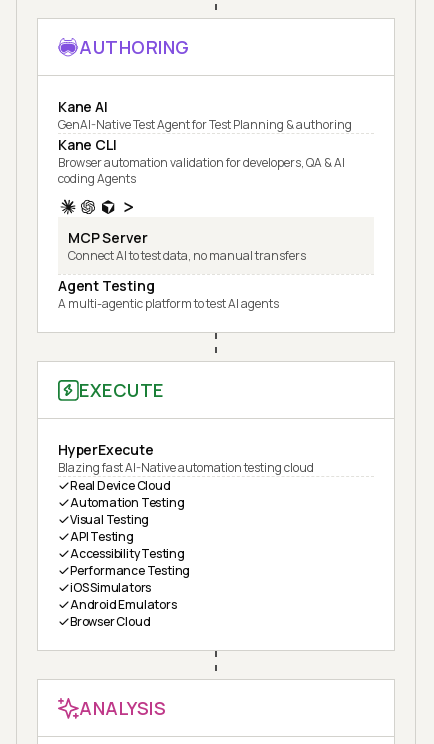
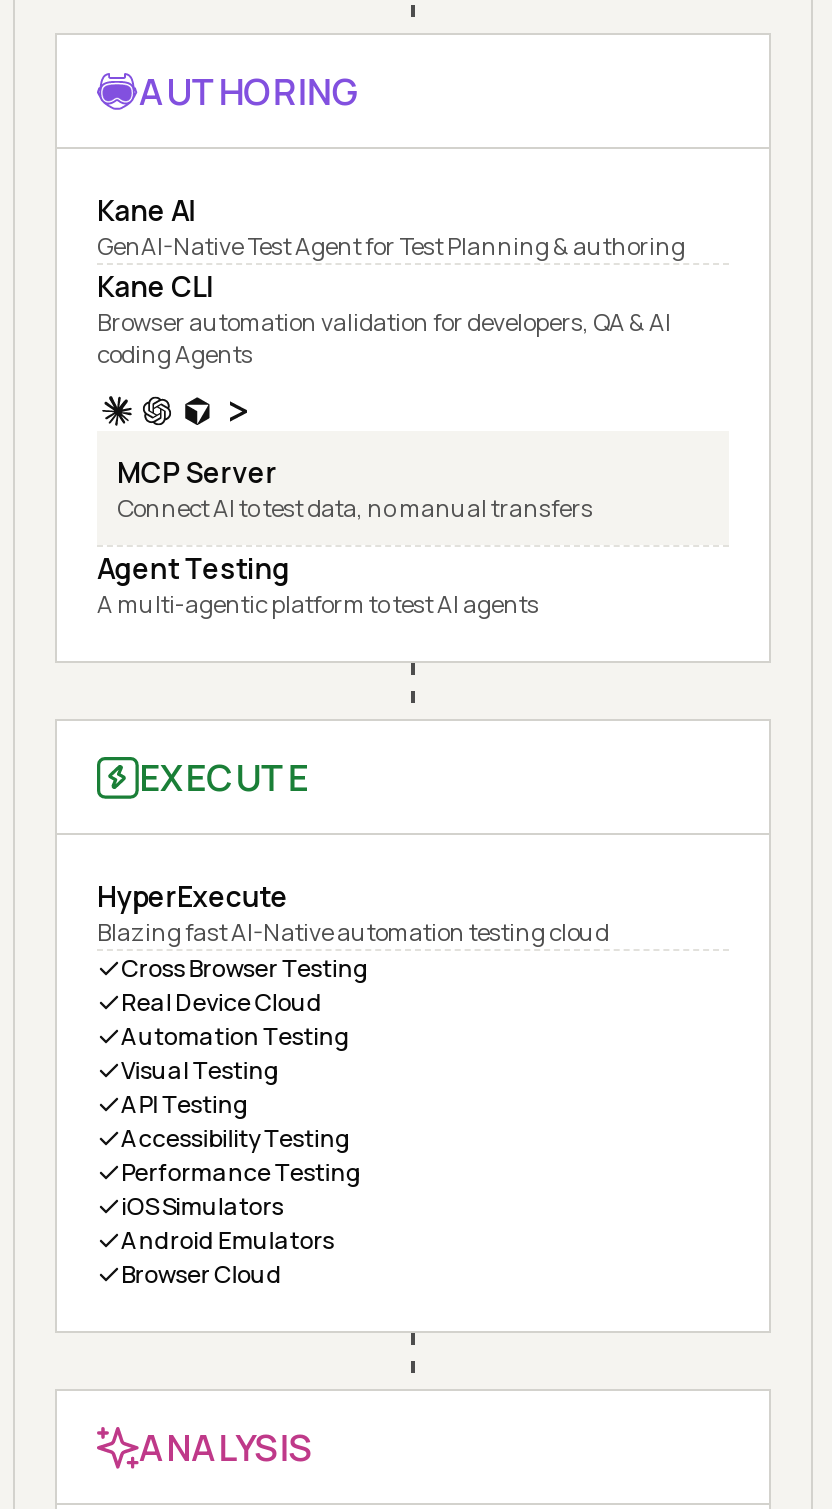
+ Cross Browser Testing
